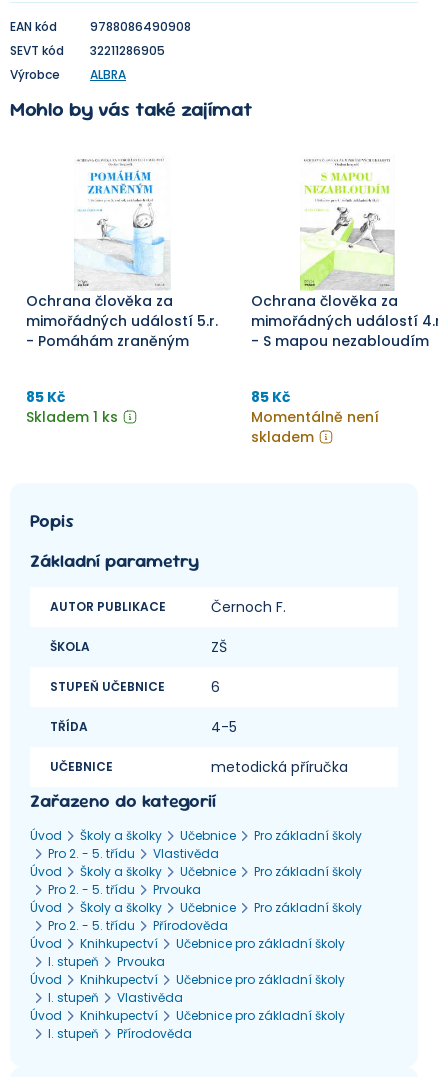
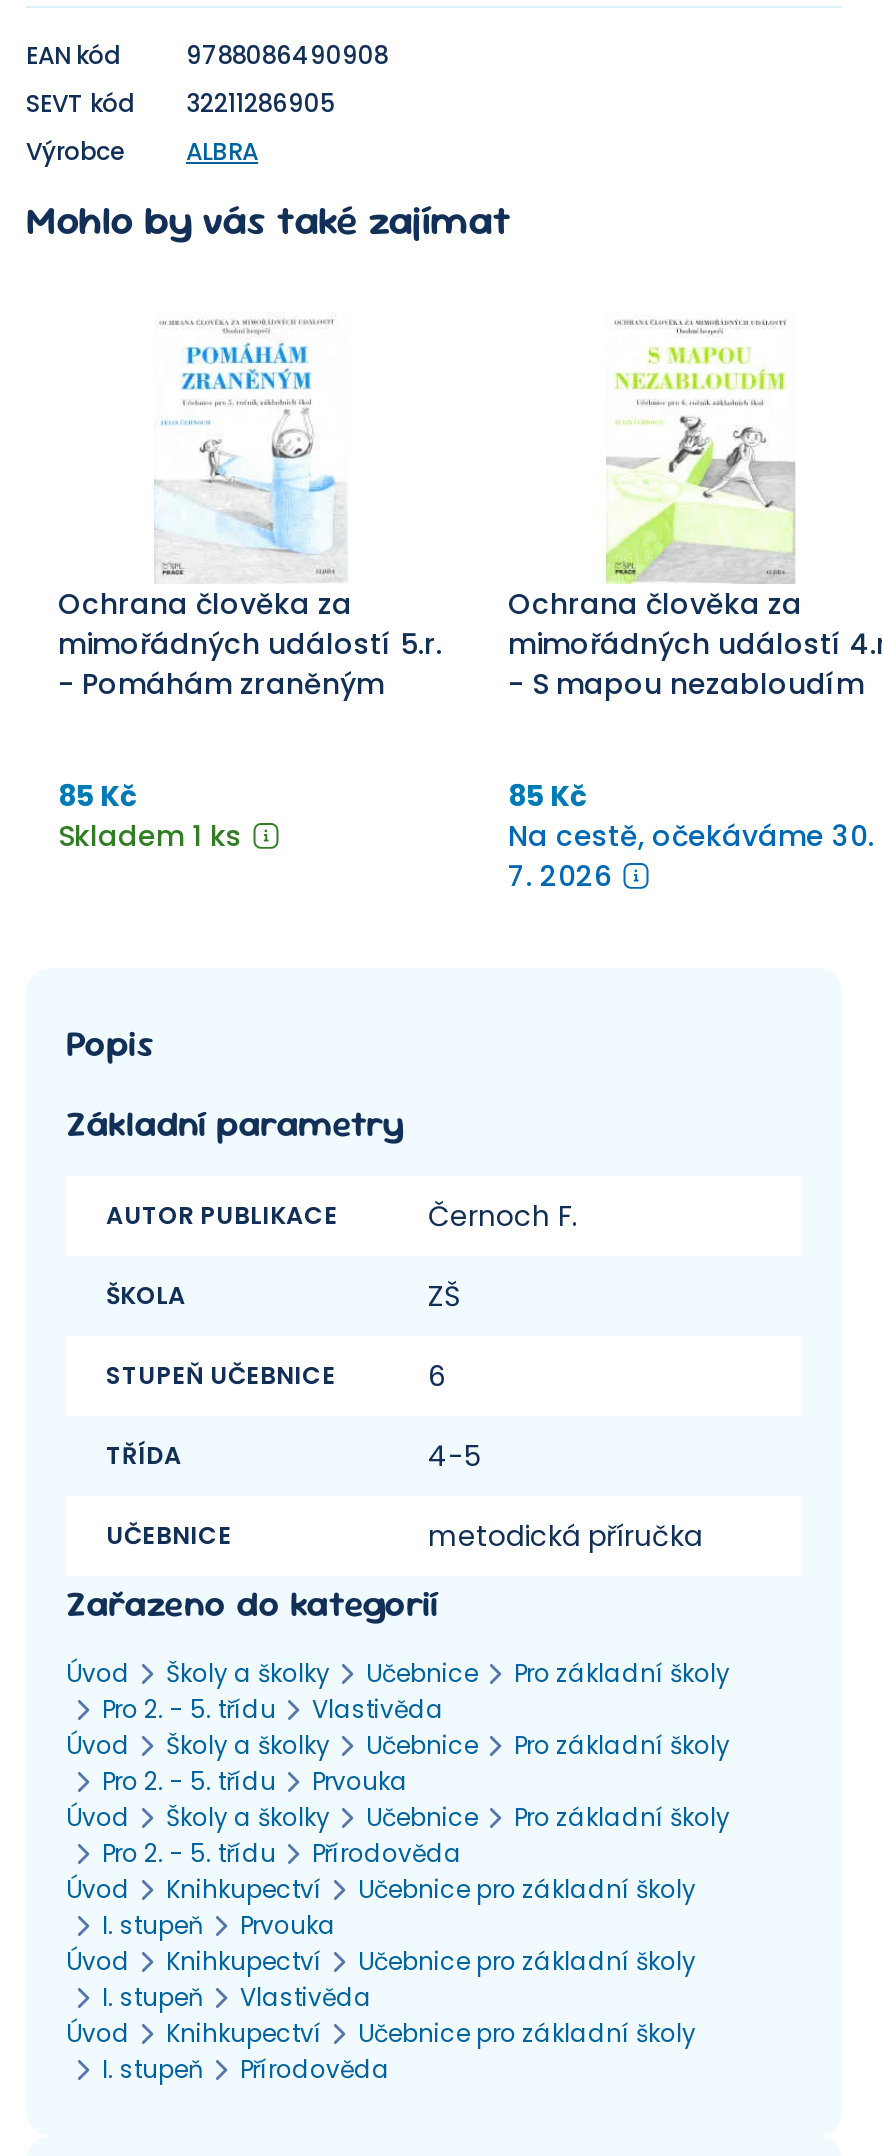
- Momentálně není
- skladem
+ Na cestě, očekáváme 30.
+ 7. 2026
